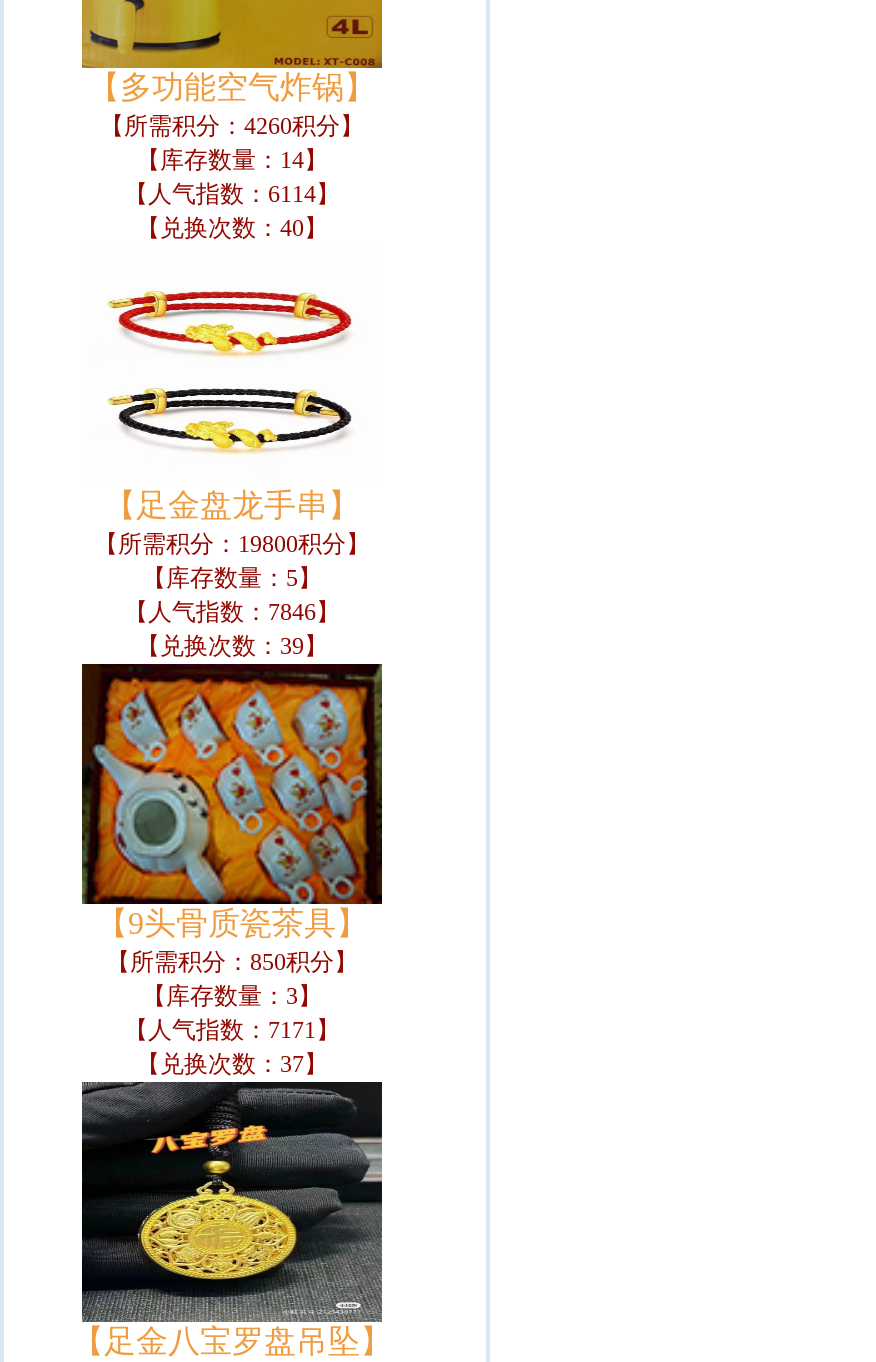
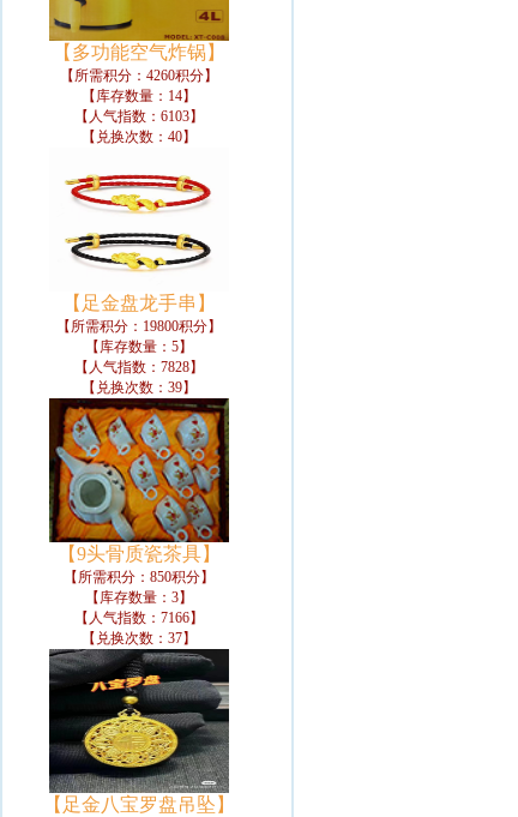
- 【人气指数：6114】
+ 【人气指数：6103】

- 【人气指数：7846】
+ 【人气指数：7828】

- 【人气指数：7171】
+ 【人气指数：7166】
